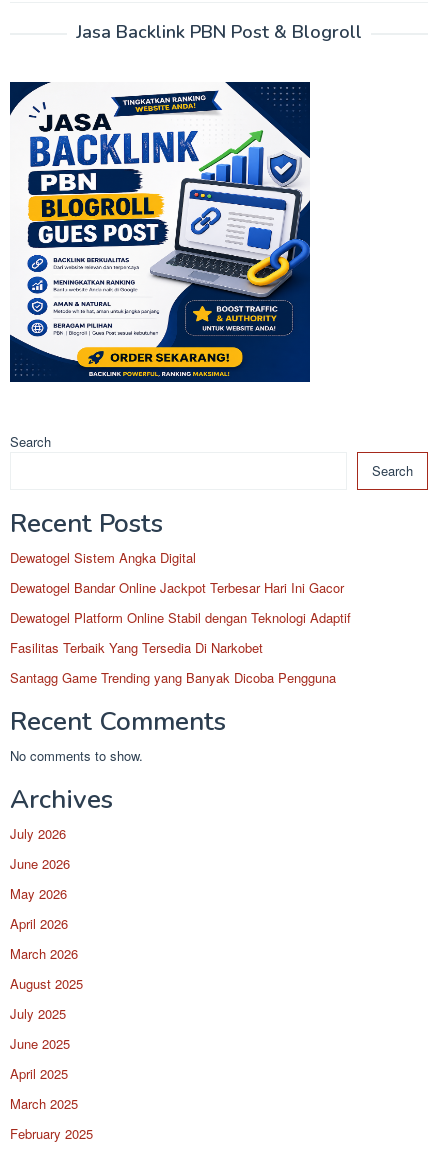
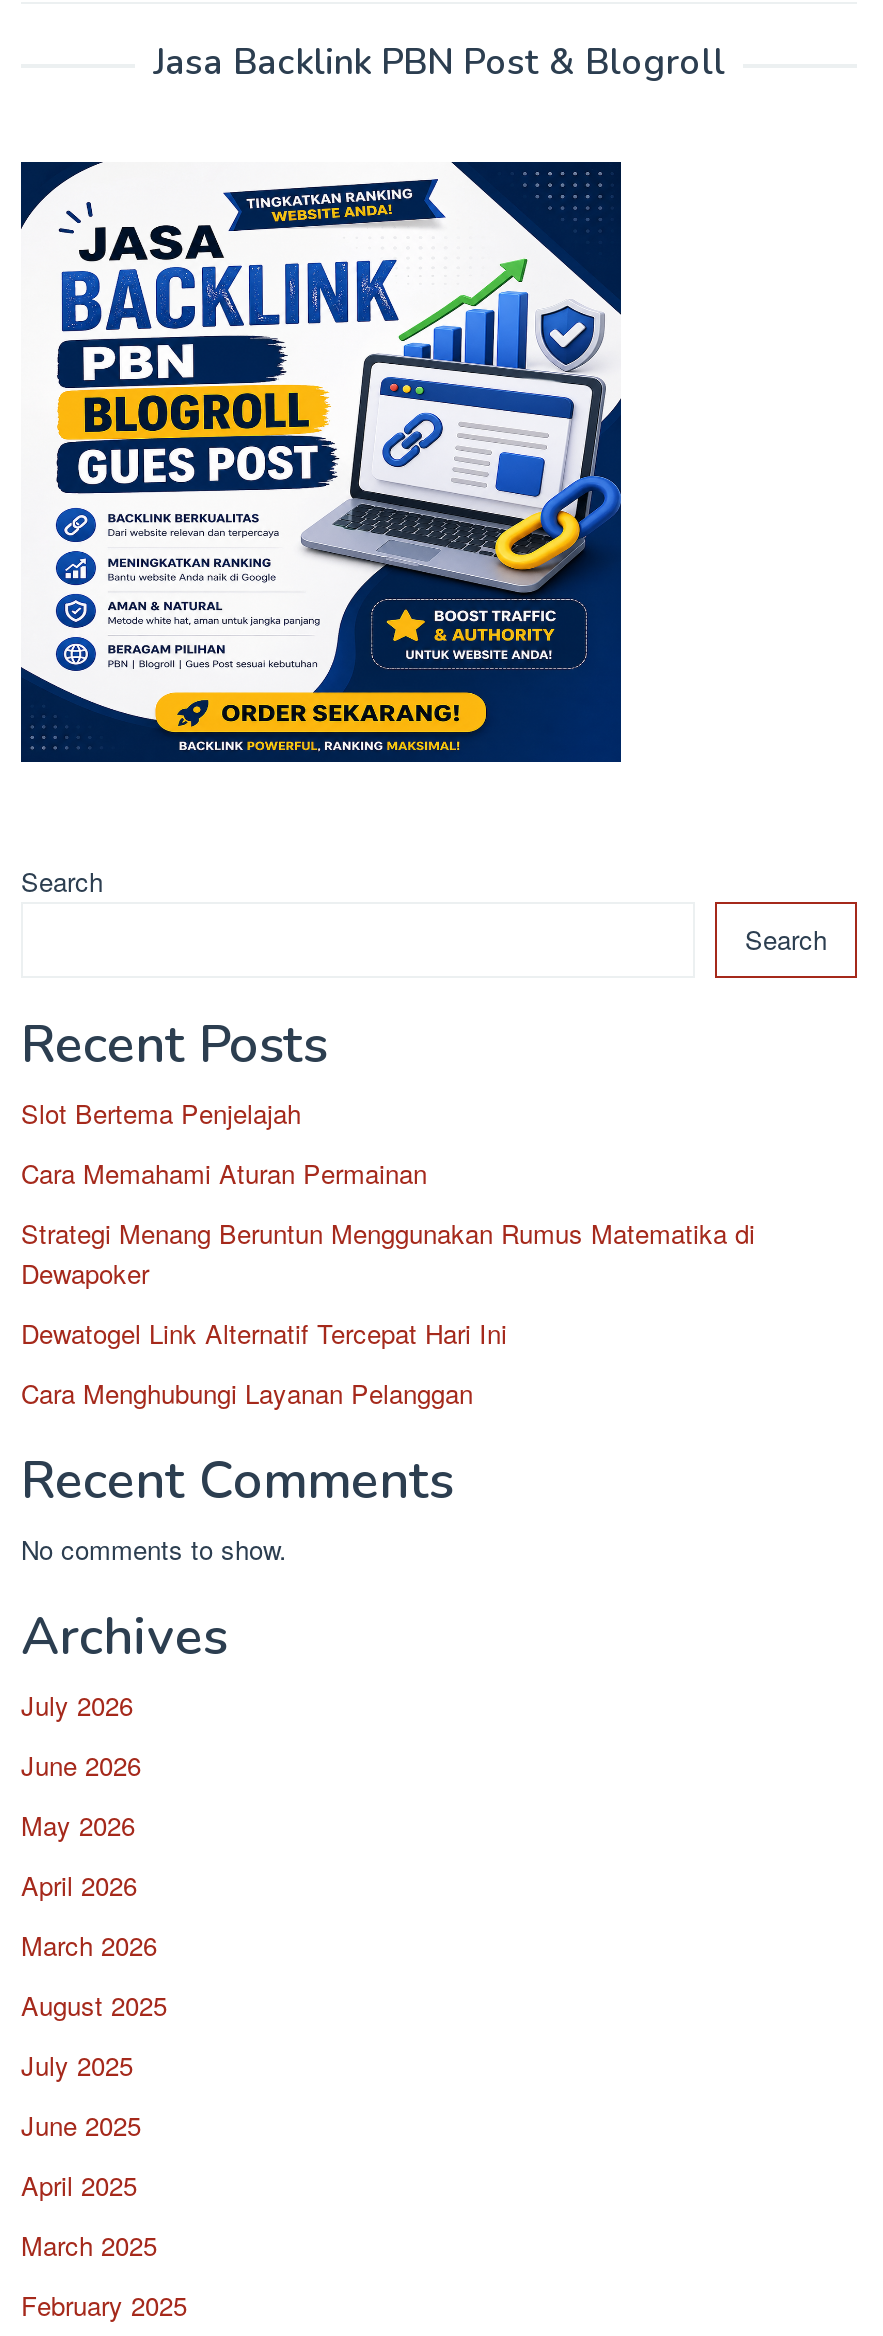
- Dewatogel Sistem Angka Digital
+ Slot Bertema Penjelajah

- Dewatogel Bandar Online Jackpot Terbesar Hari Ini Gacor
+ Cara Memahami Aturan Permainan

- Dewatogel Platform Online Stabil dengan Teknologi Adaptif
+ Strategi Menang Beruntun Menggunakan Rumus Matematika di
+ Dewapoker

- Fasilitas Terbaik Yang Tersedia Di Narkobet
+ Dewatogel Link Alternatif Tercepat Hari Ini

- Santagg Game Trending yang Banyak Dicoba Pengguna
+ Cara Menghubungi Layanan Pelanggan
